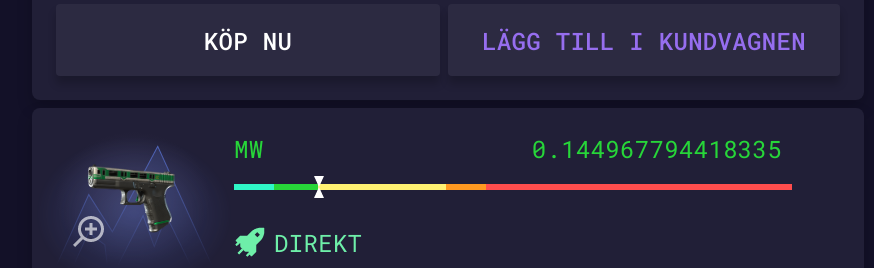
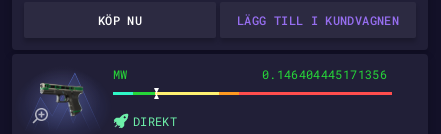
- 0.144967794418335
+ 0.146404445171356
